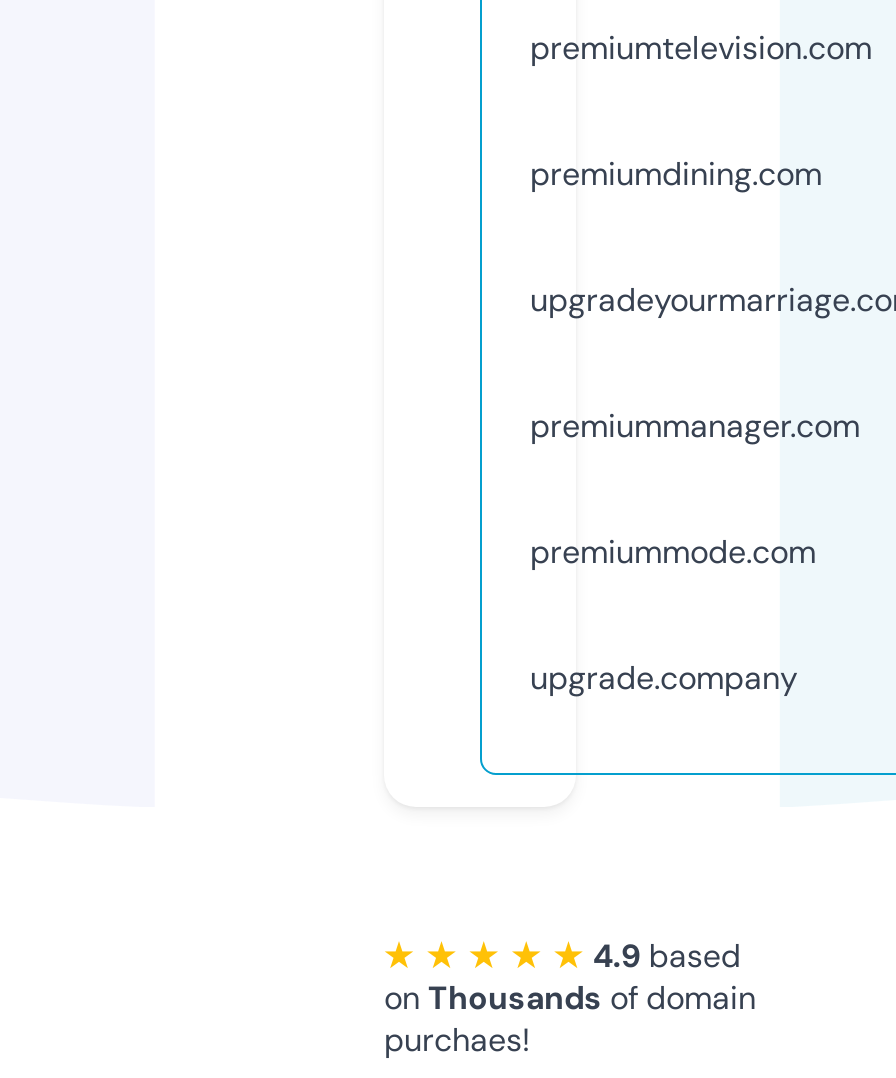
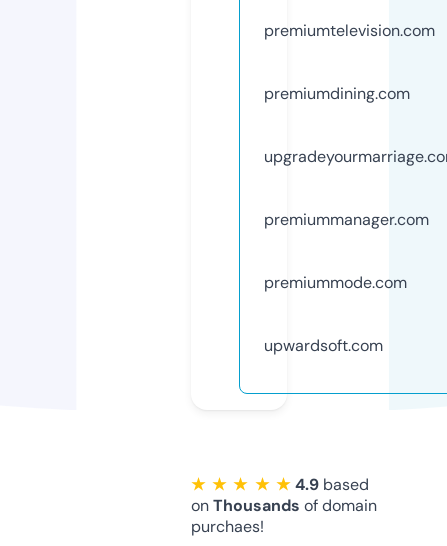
- upgrade.company
+ upwardsoft.com
